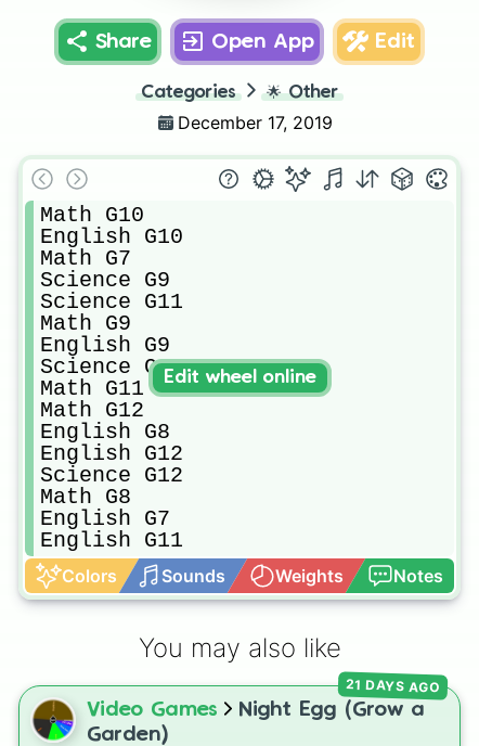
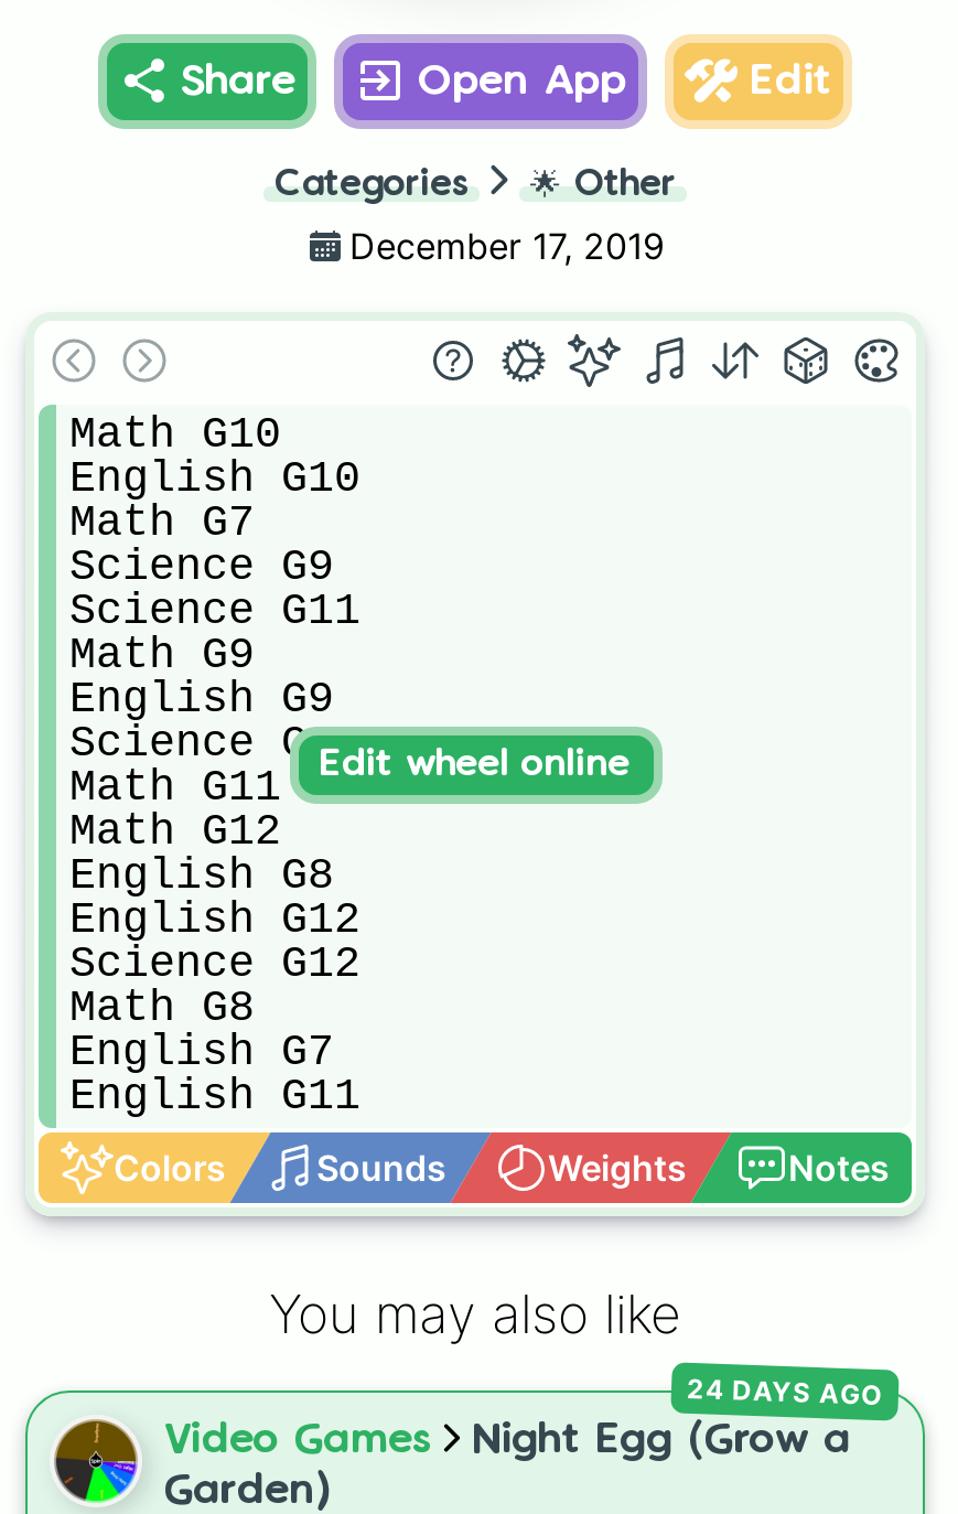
- 21 DAYS AGO
+ 24 DAYS AGO
